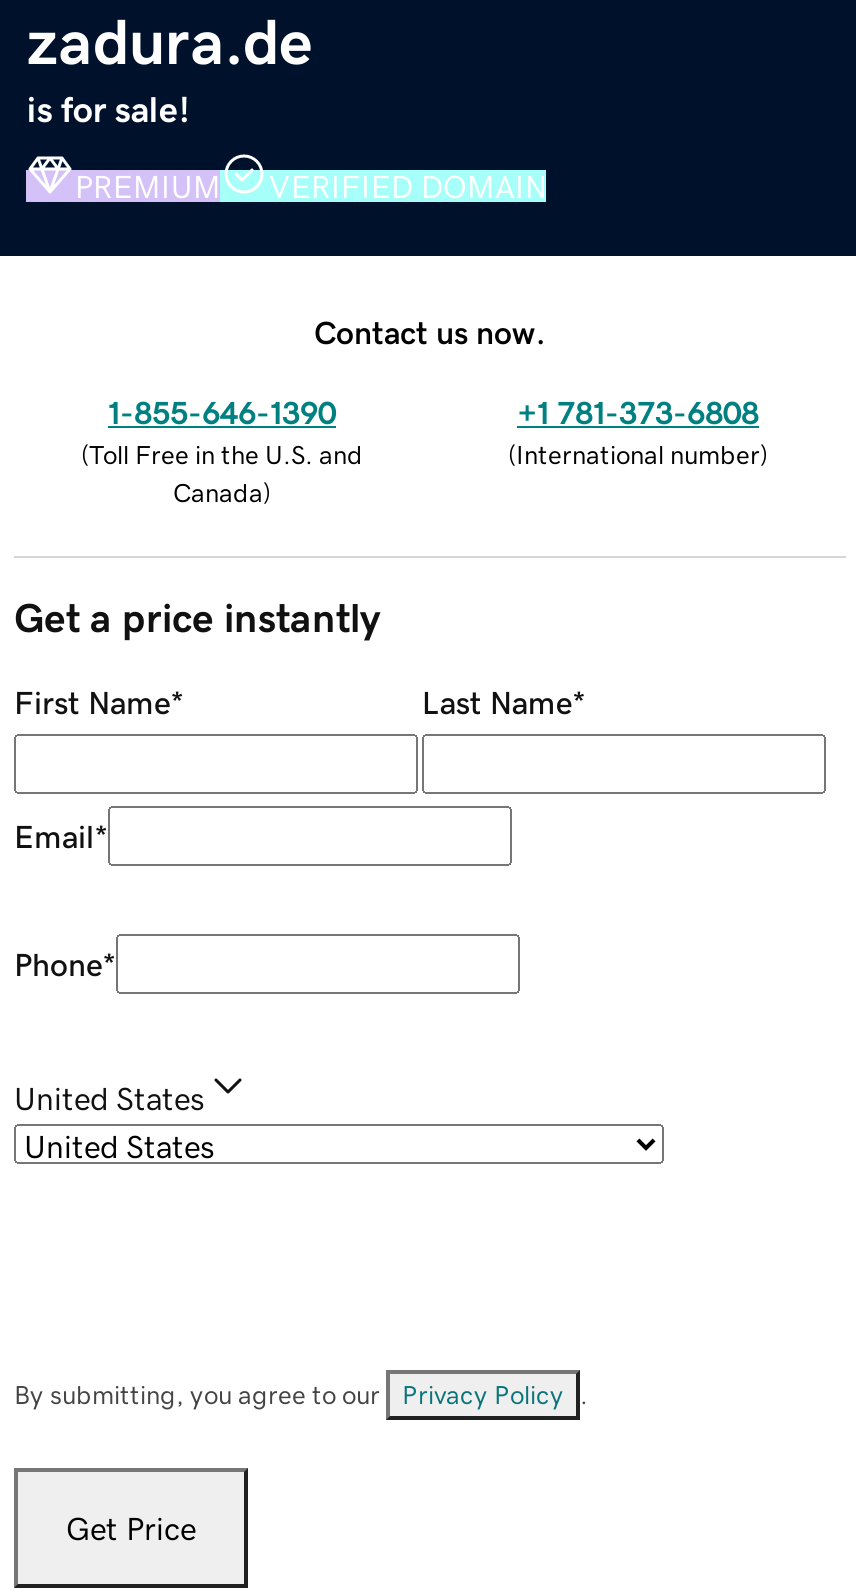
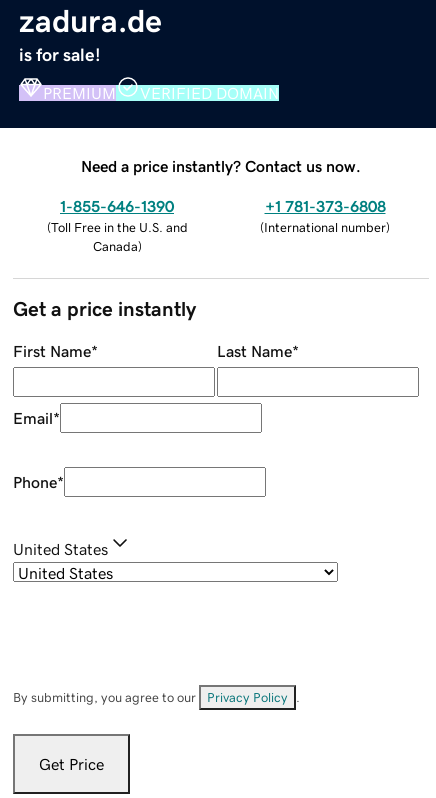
- Contact us now.
+ Need a price instantly? Contact us now.
